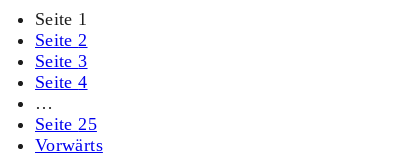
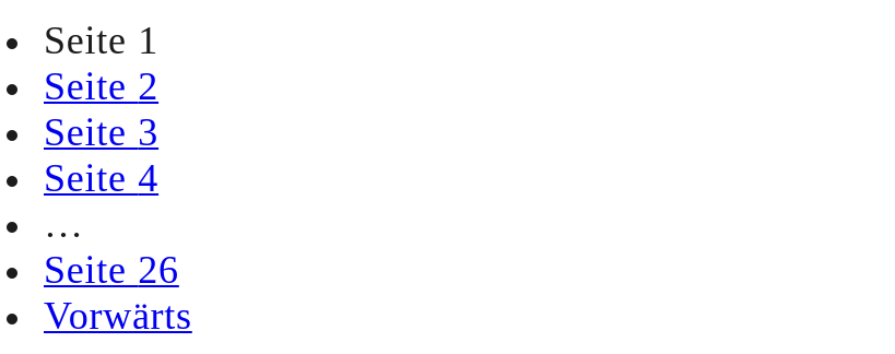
- Seite 25
+ Seite 26
